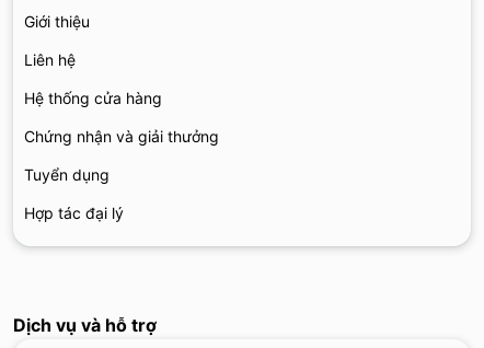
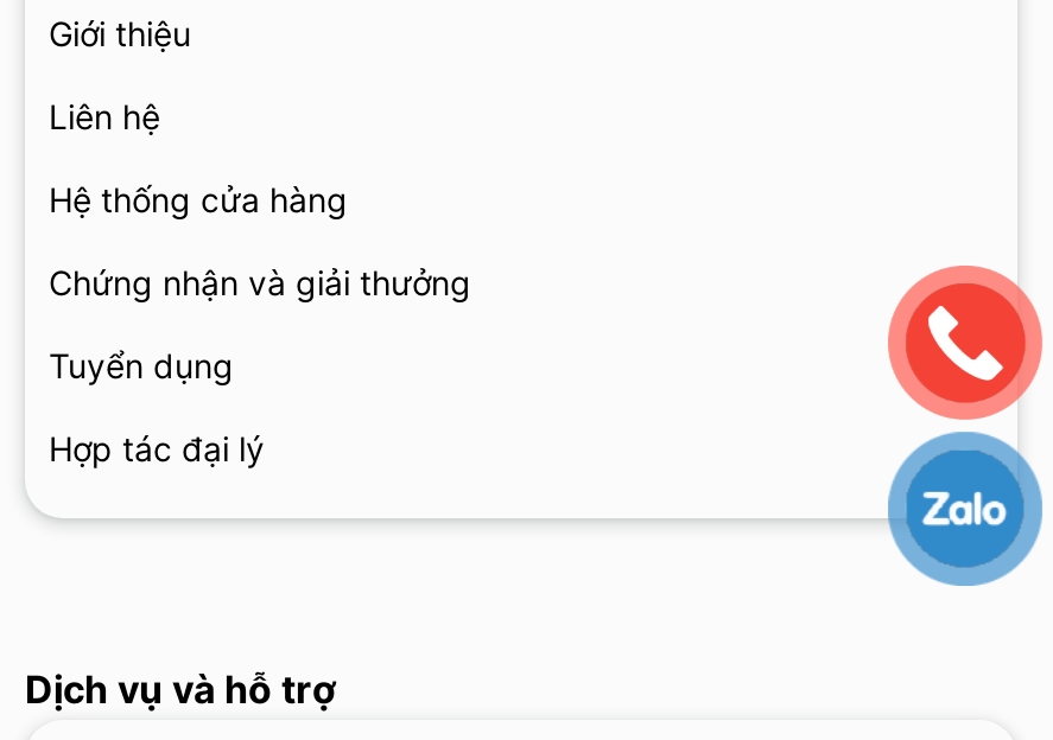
+ [image]
